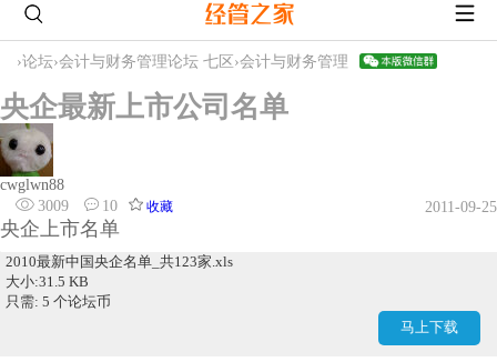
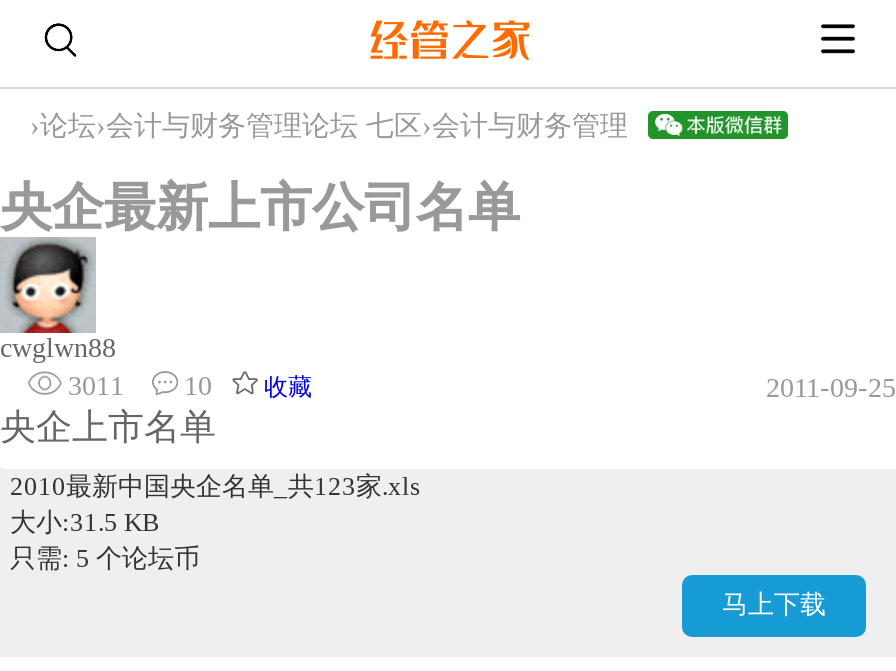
- [image]
- 3009 10 收藏
+ [image]
+ 3011 10 收藏
